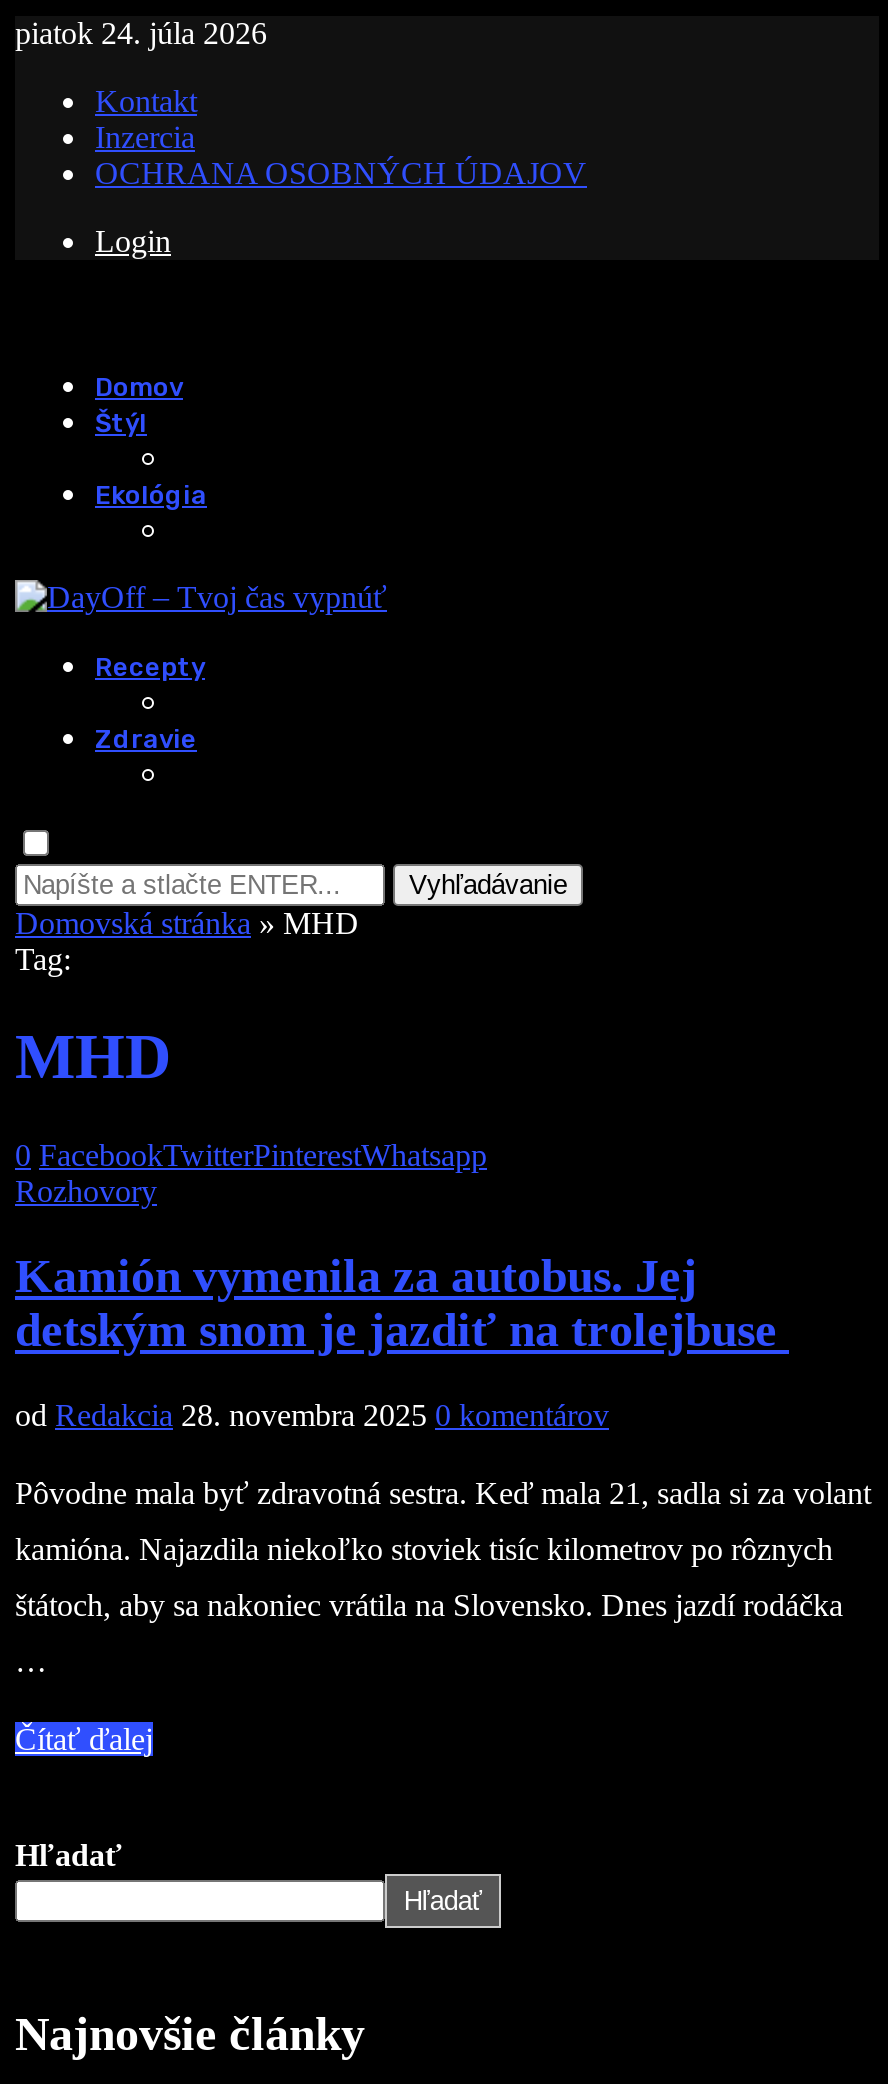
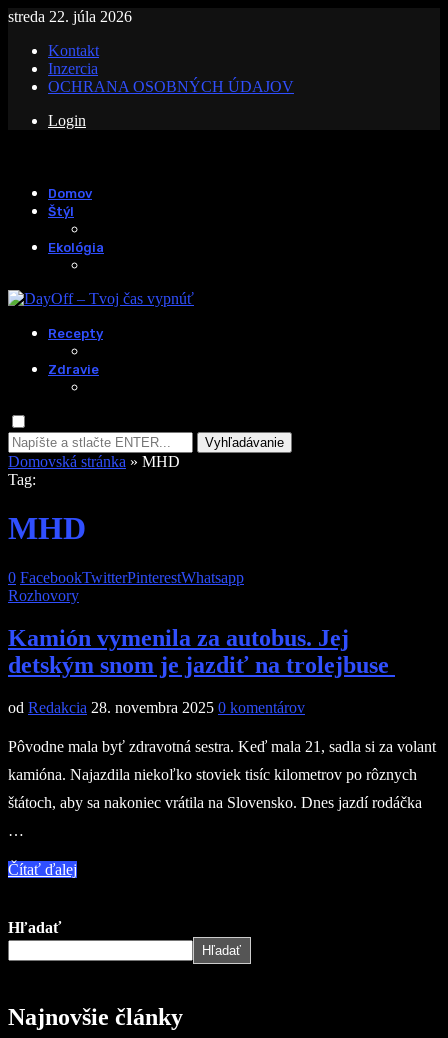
- piatok 24. júla 2026
+ streda 22. júla 2026
